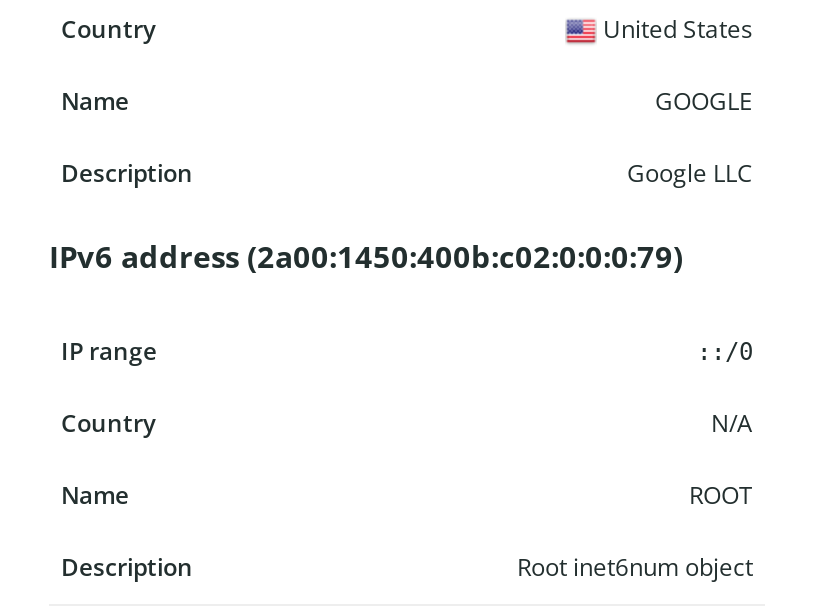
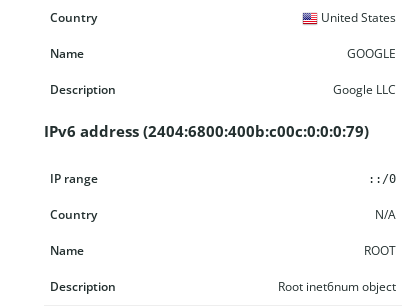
- IPv6 address (2a00:1450:400b:c02:0:0:0:79)
+ IPv6 address (2404:6800:400b:c00c:0:0:0:79)
